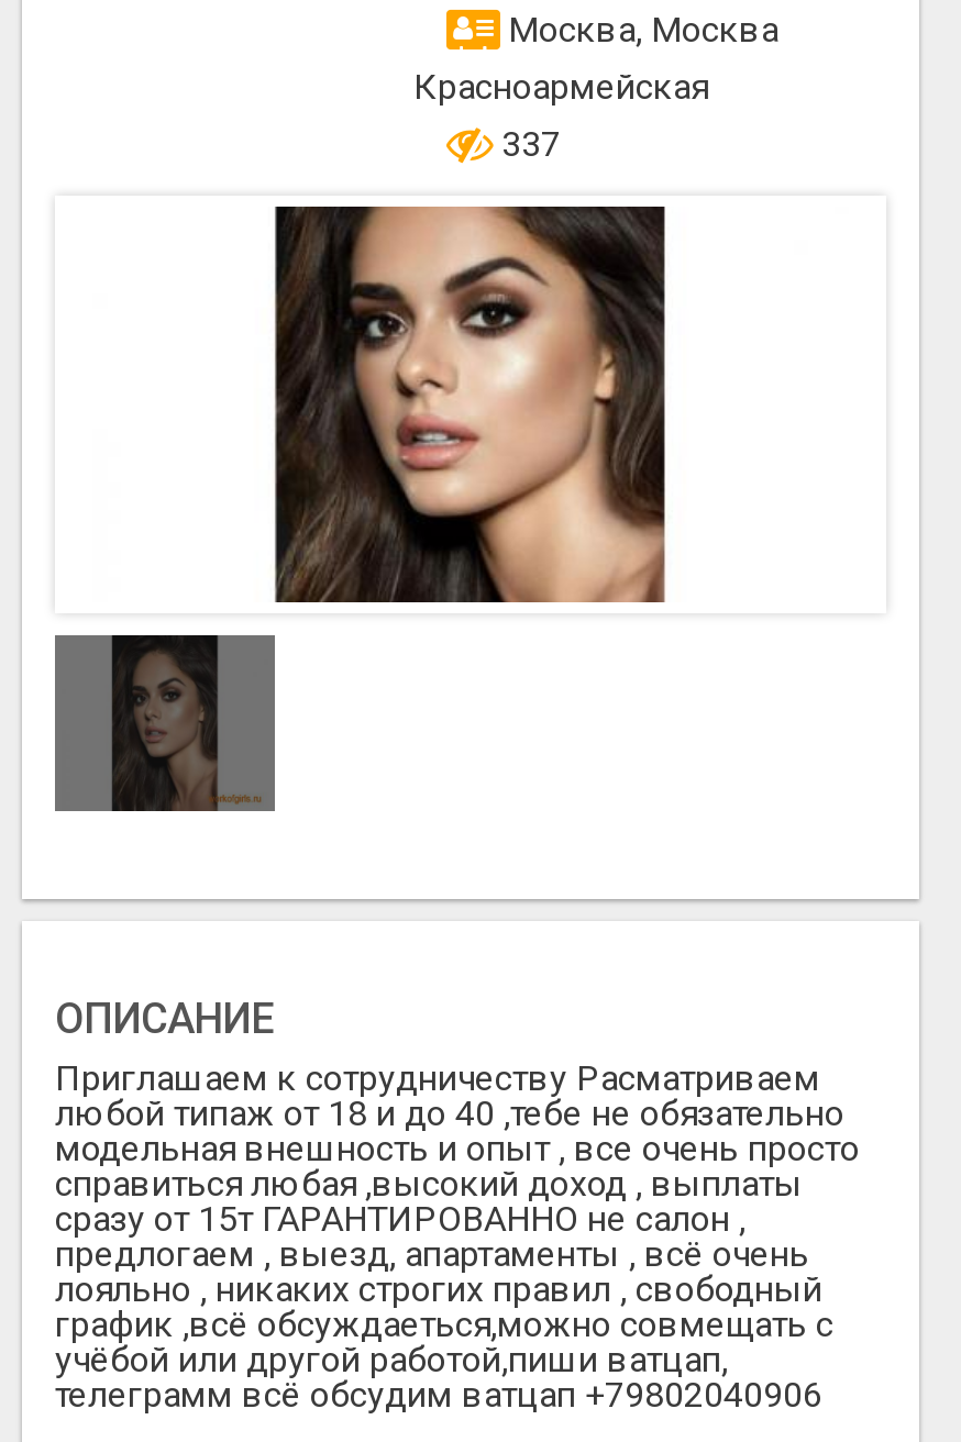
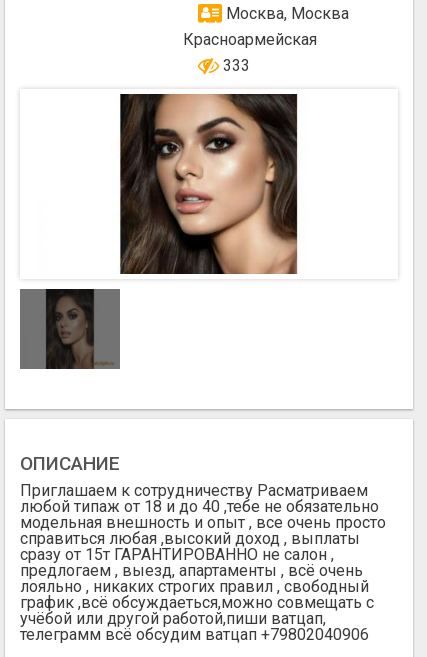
- 337
+ 333
